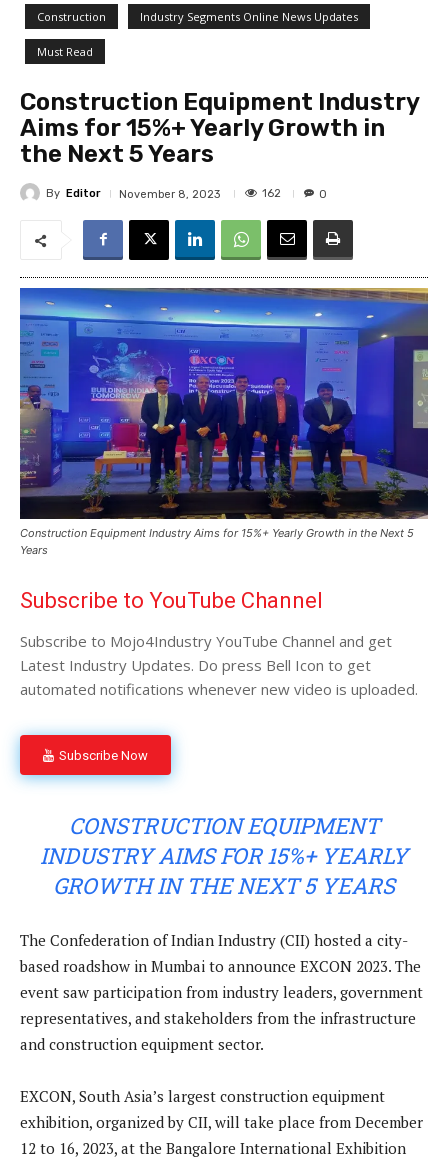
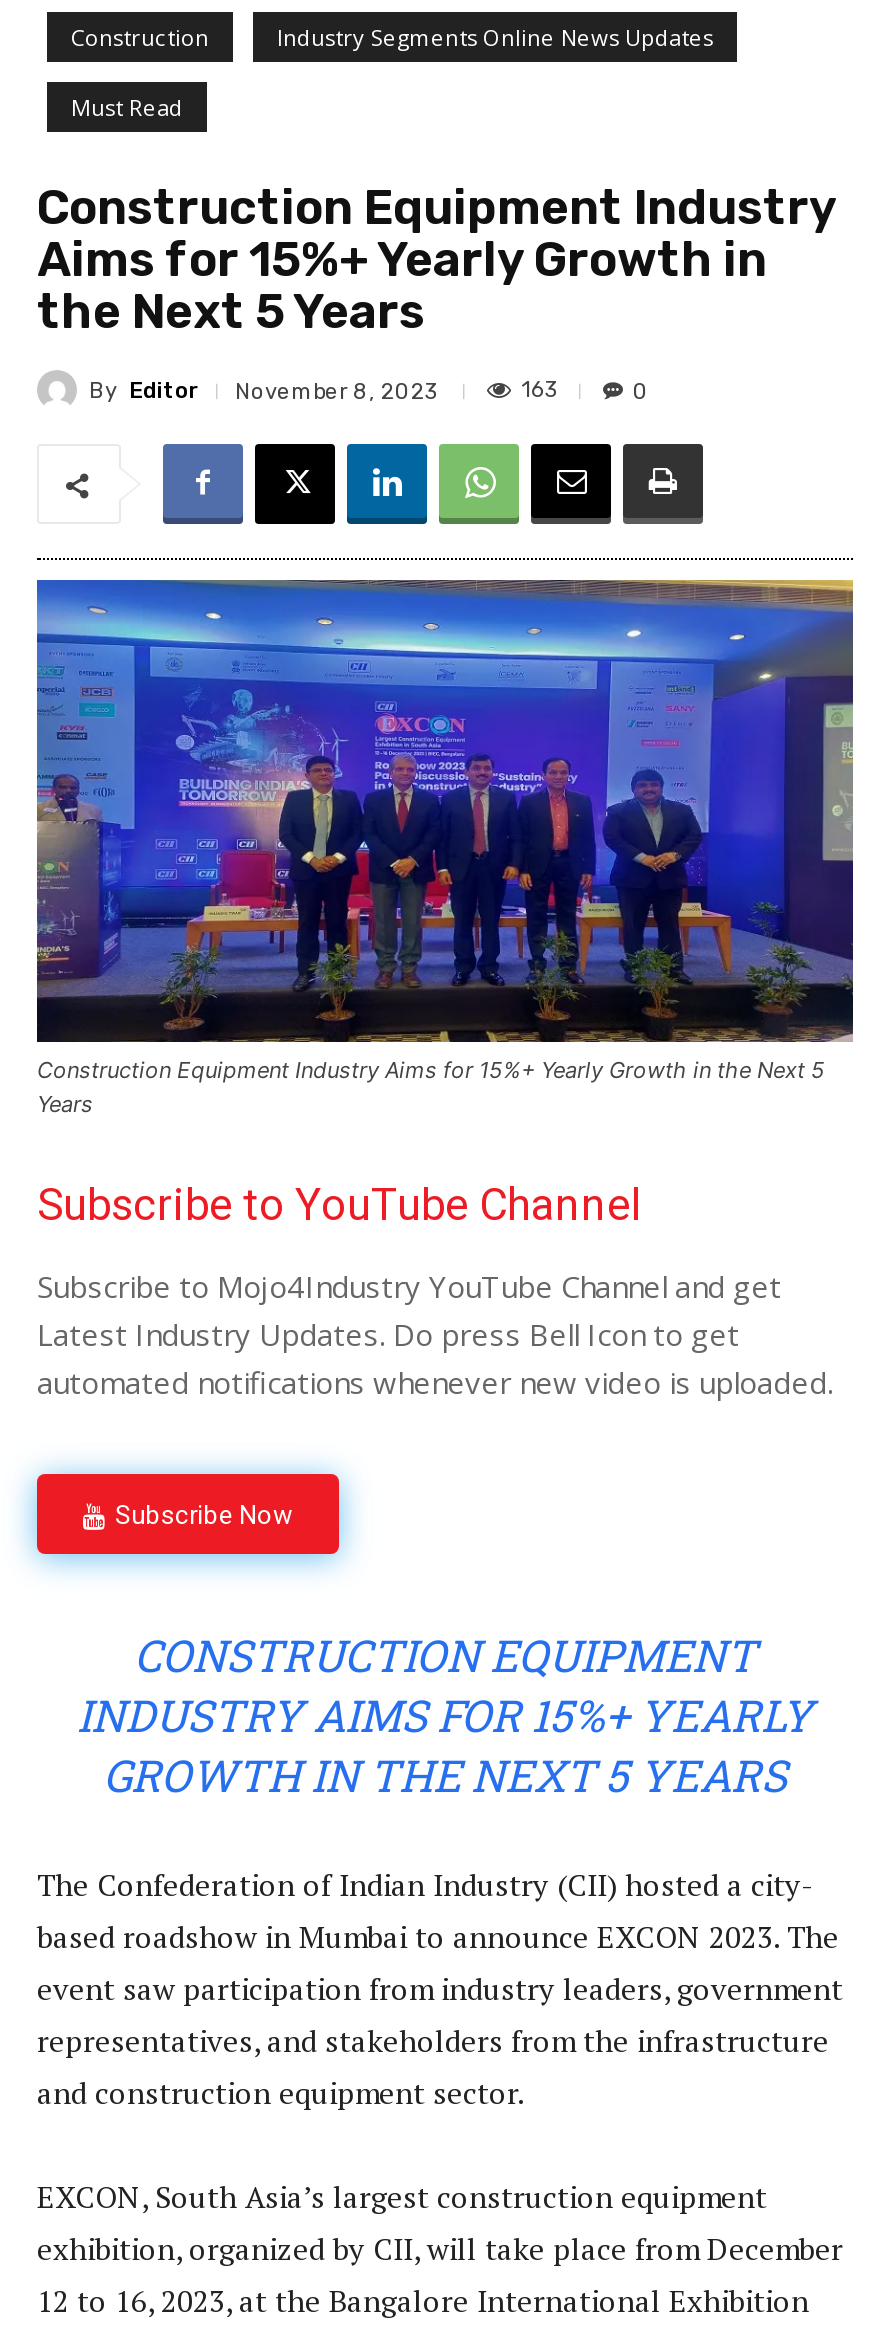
- 162
+ 163
